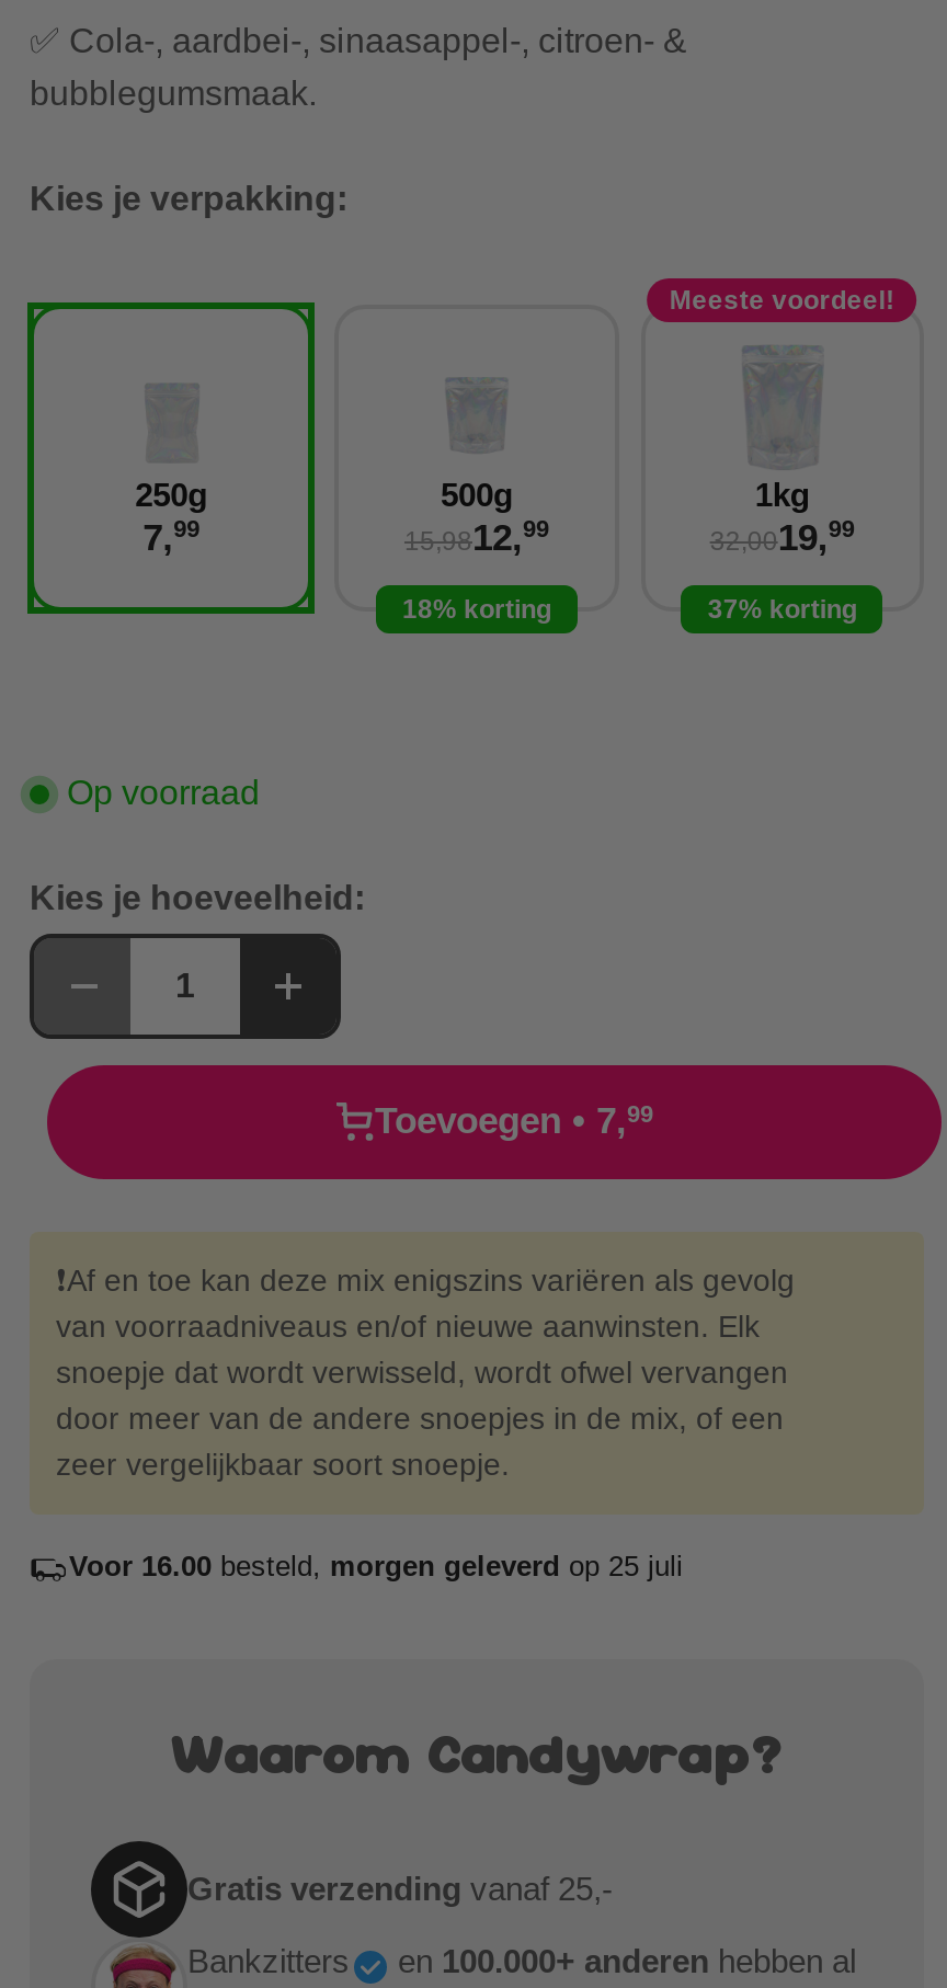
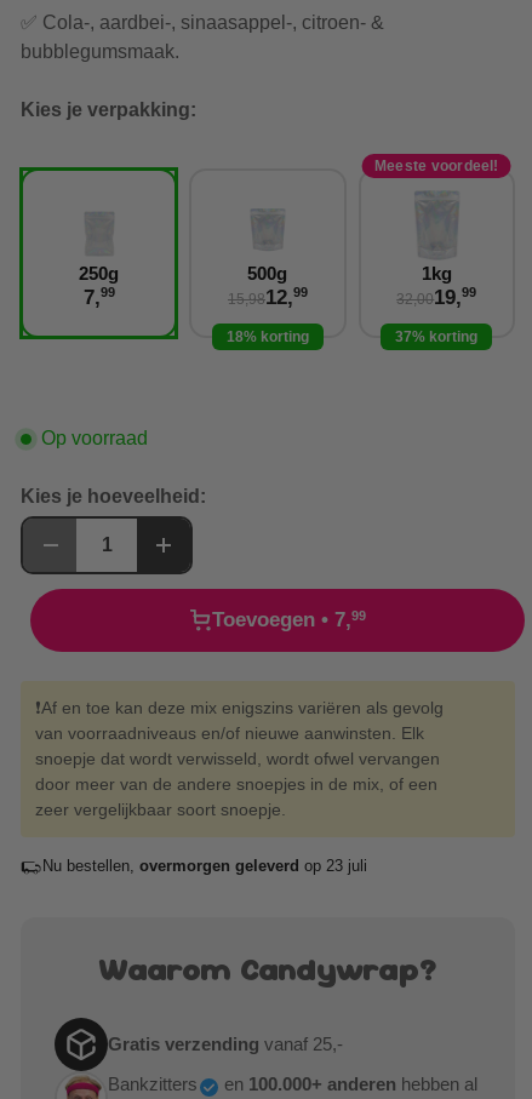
- Voor 16.00 besteld, morgen geleverd op 25 juli
+ Nu bestellen, overmorgen geleverd op 23 juli
